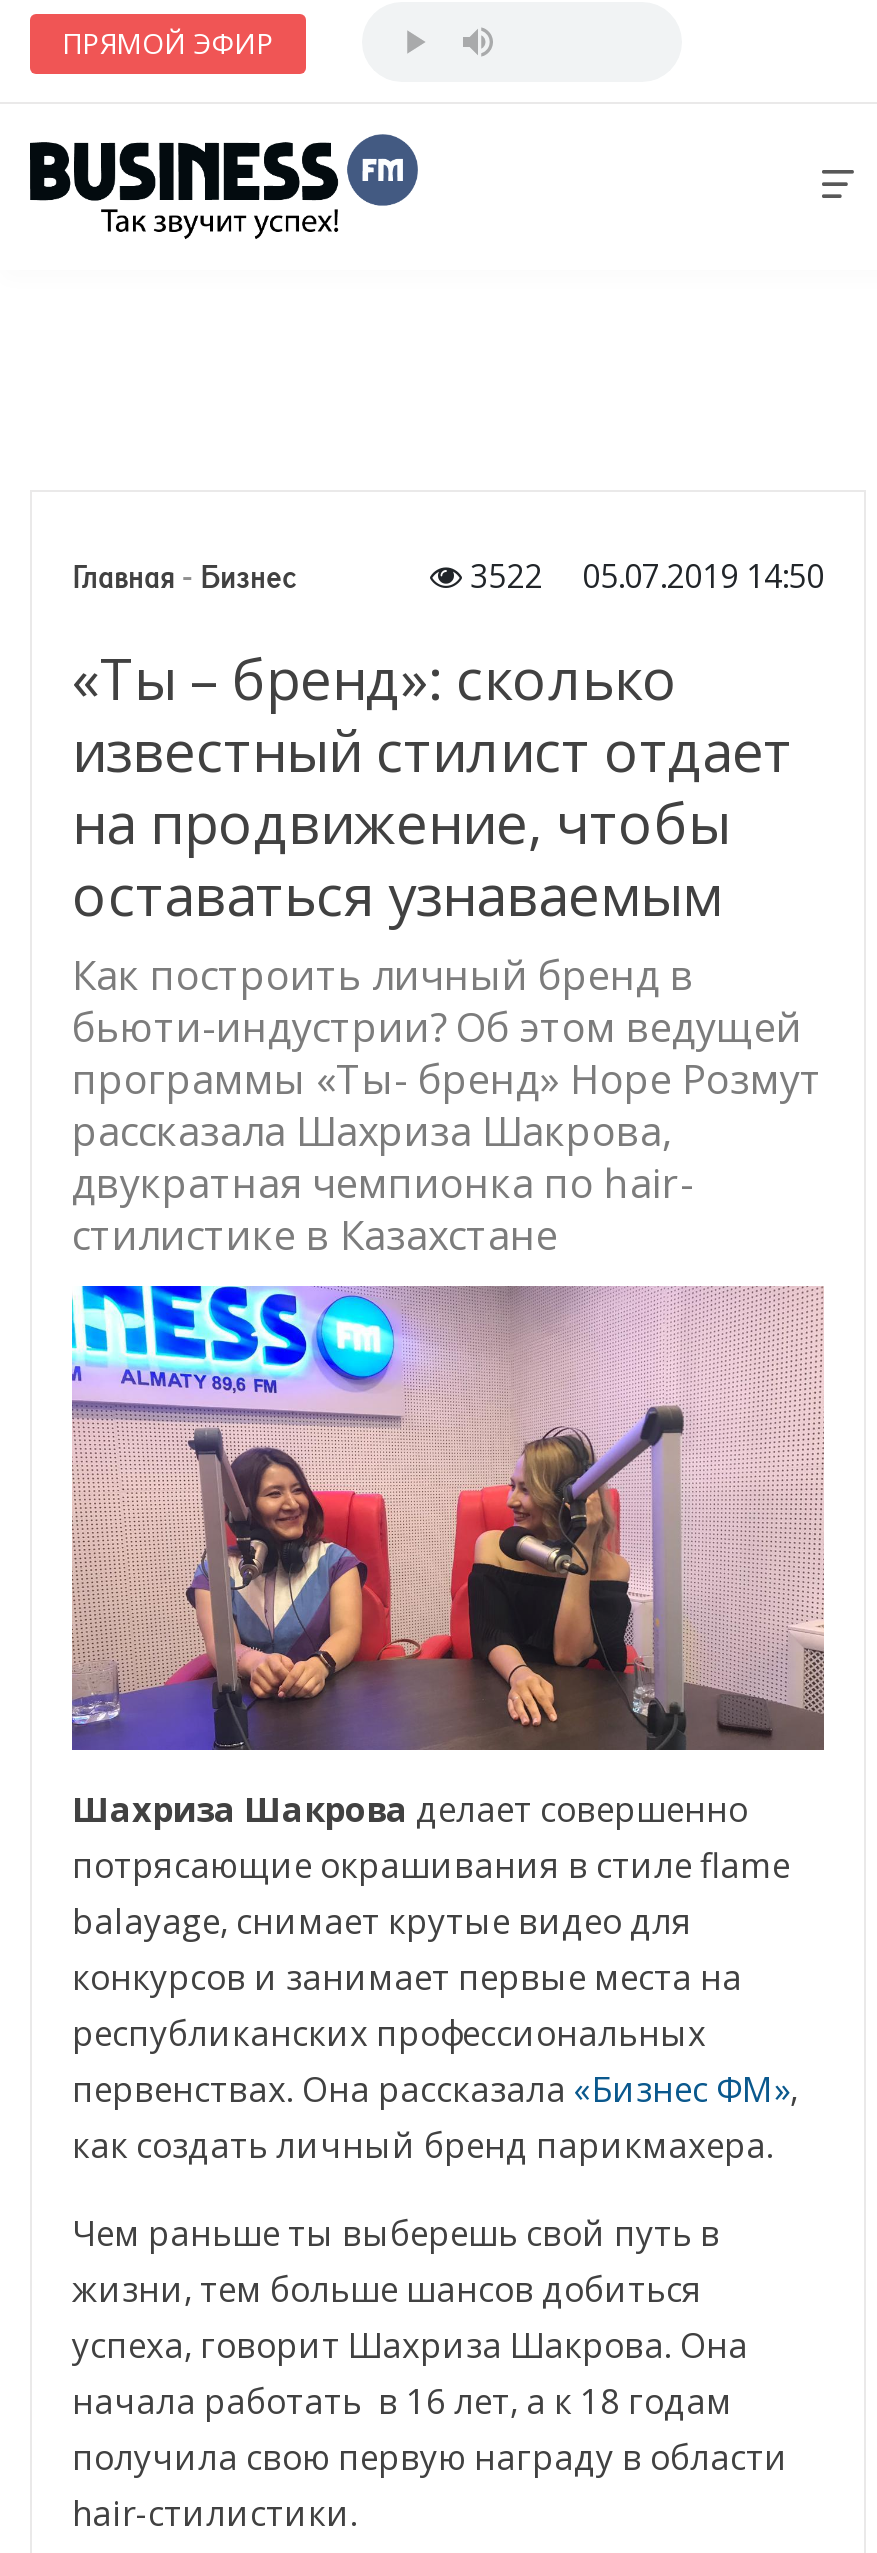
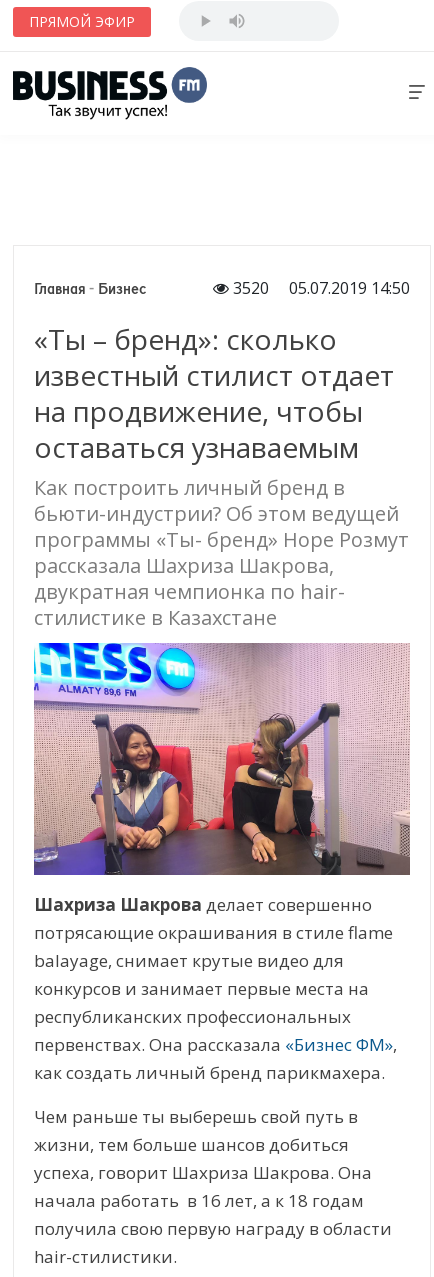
- 3522 05.07.2019 14:50
+ 3520 05.07.2019 14:50
